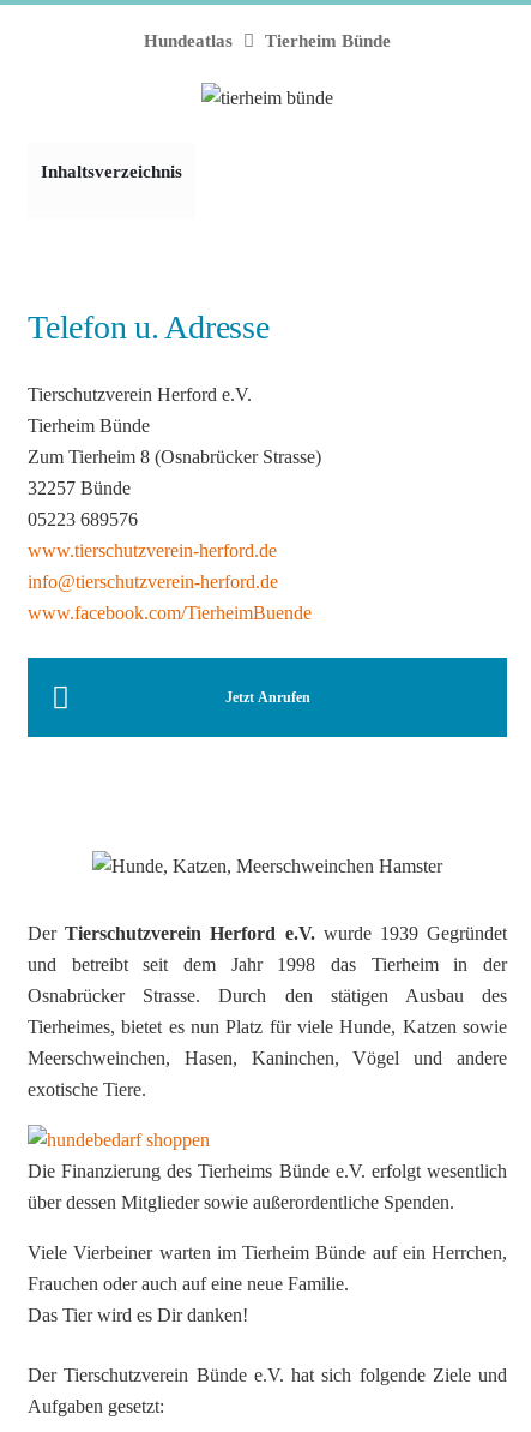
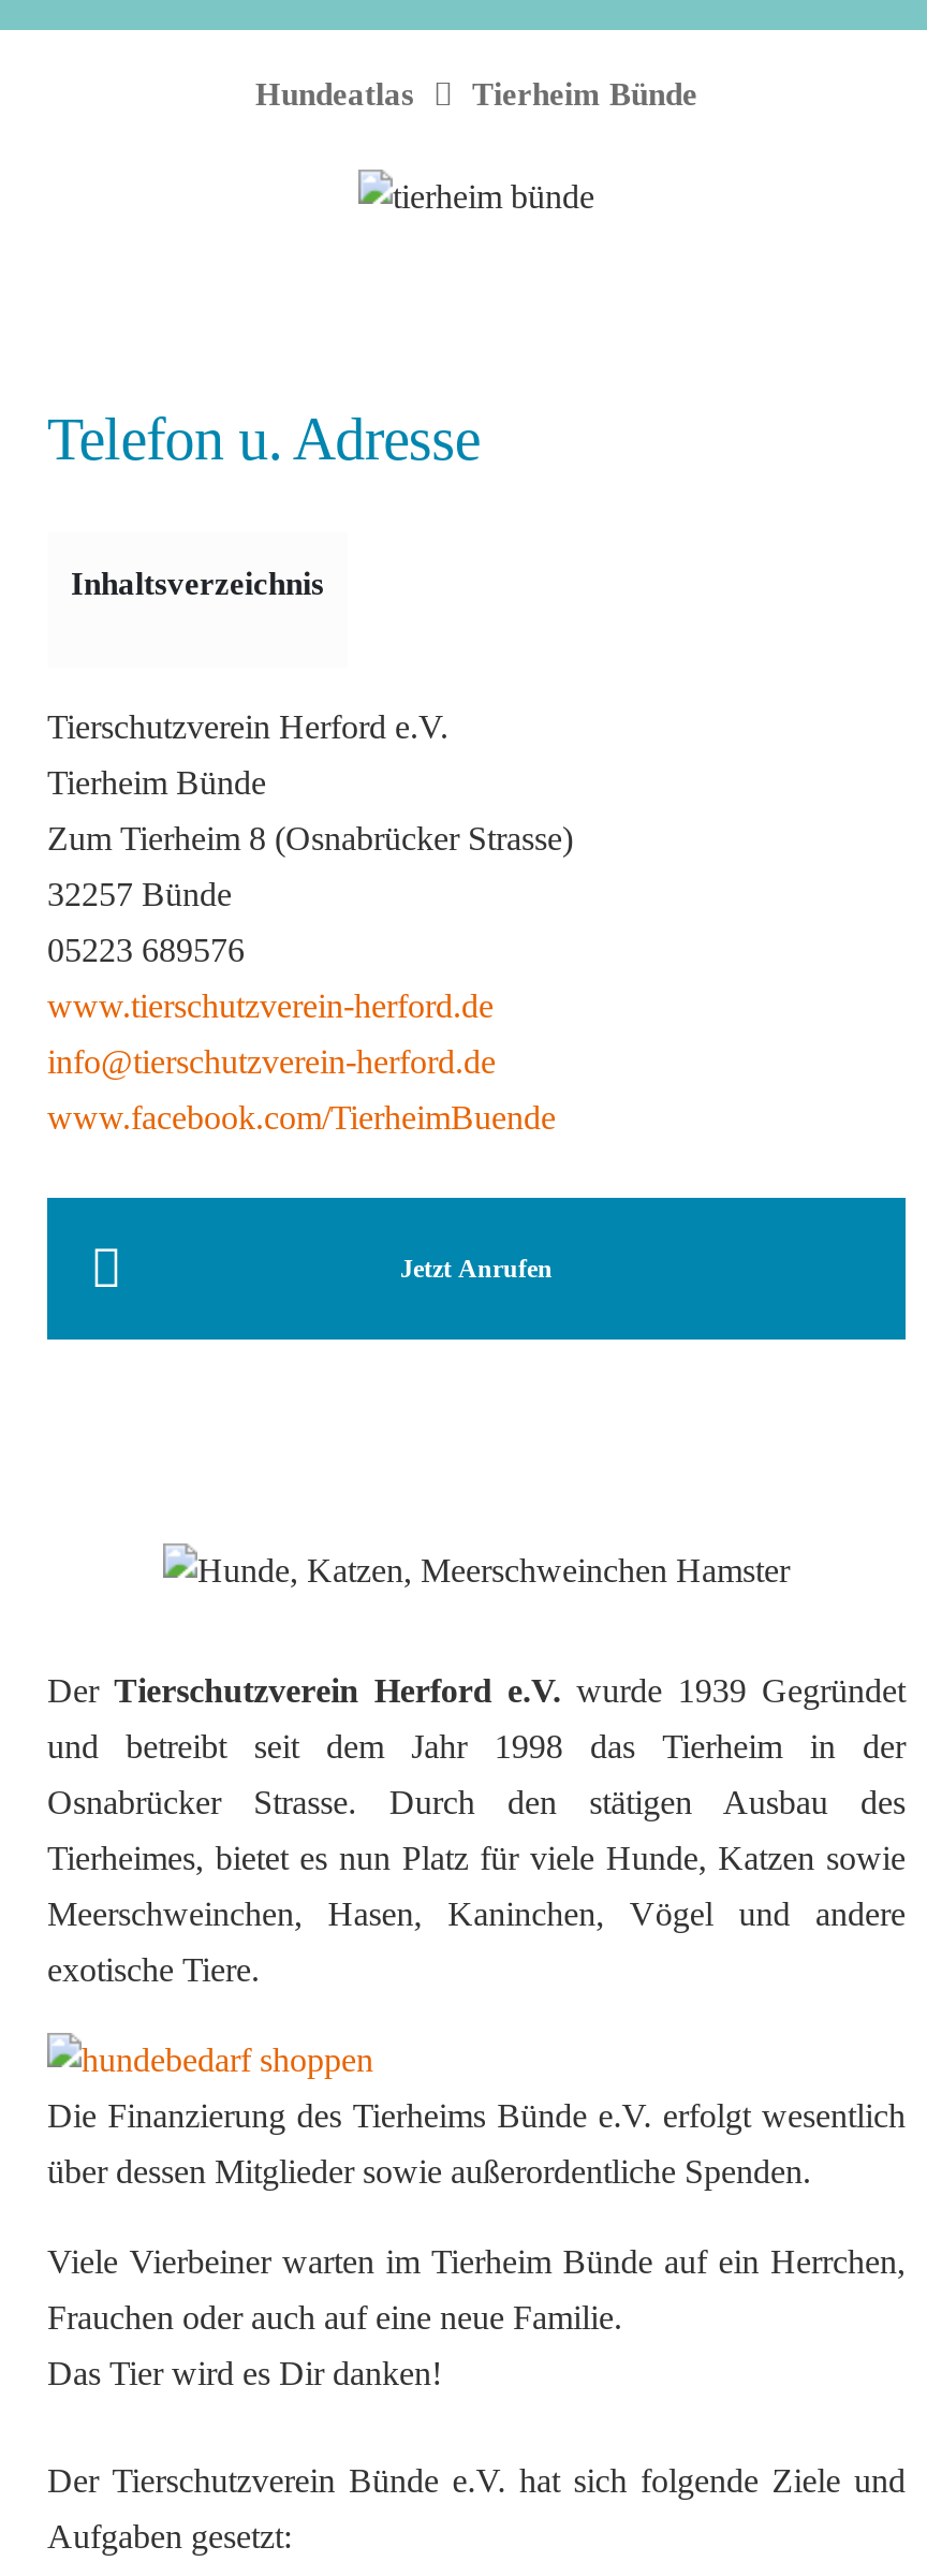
moved down: Inhaltsverzeichnis

moved up: Telefon u. Adresse
